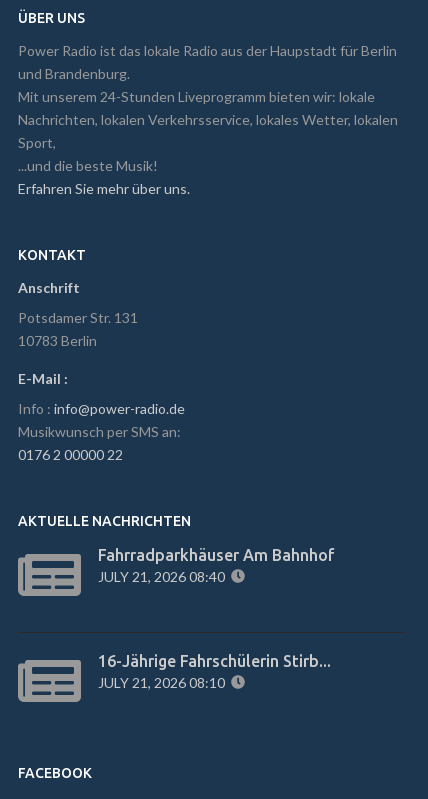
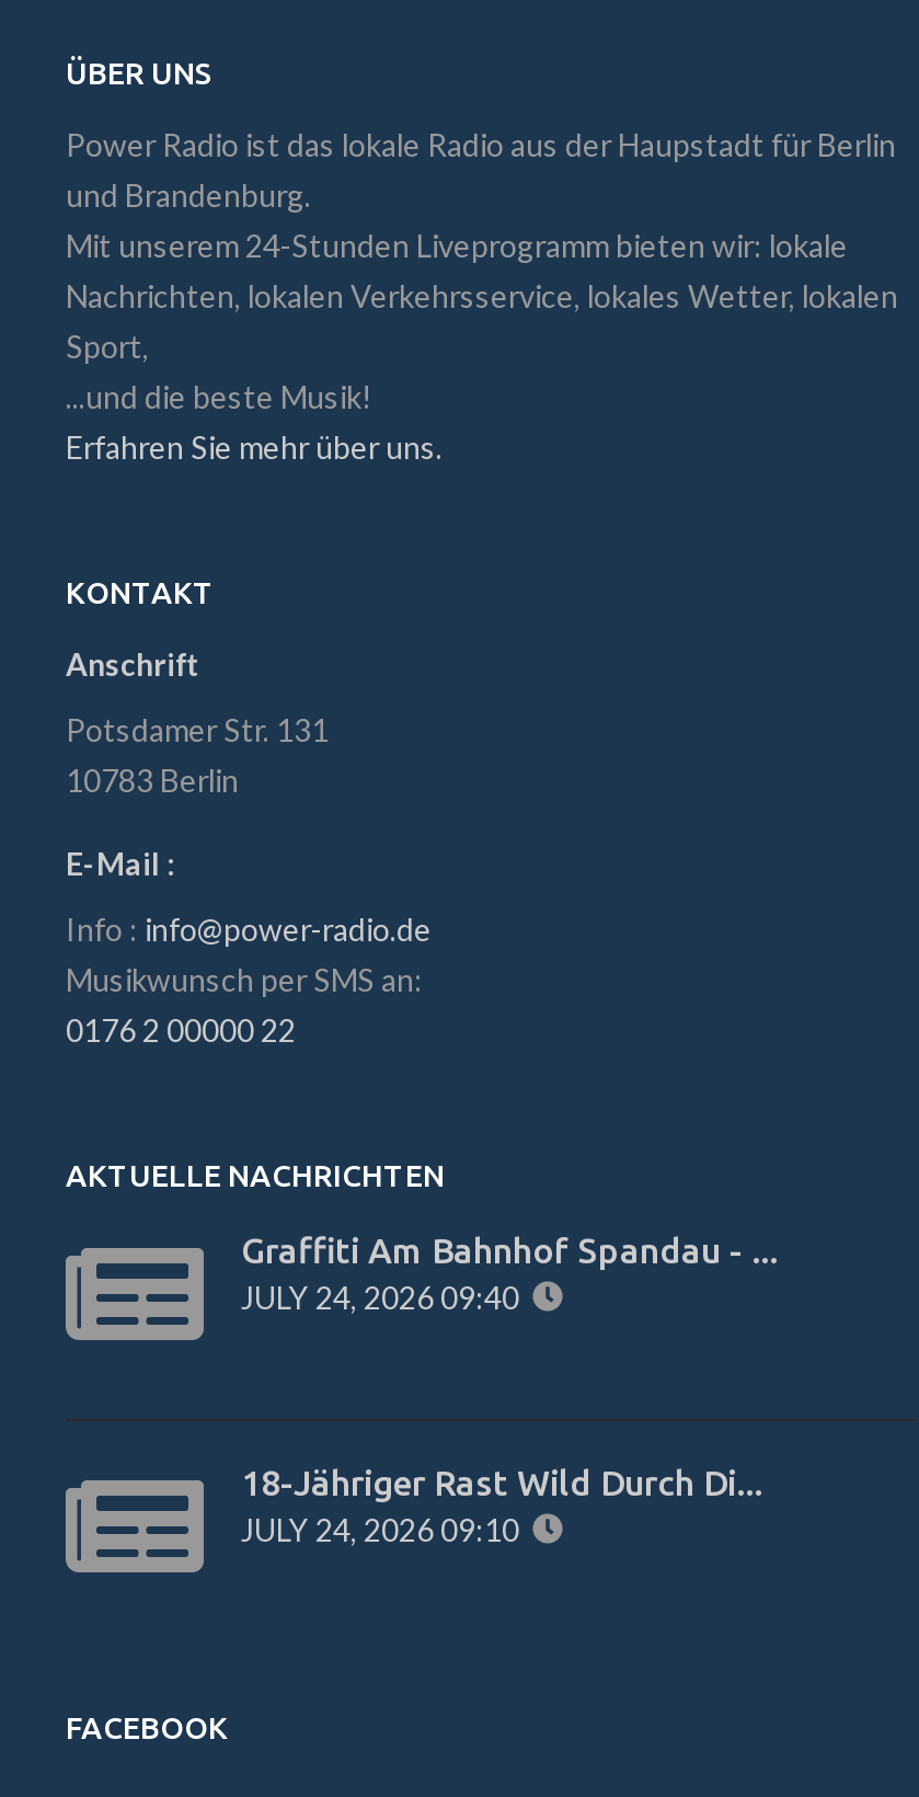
- Fahrradparkhäuser Am Bahnhof
- JULY 21, 2026 08:40
+ Graffiti Am Bahnhof Spandau - ...
+ JULY 24, 2026 09:40

- 16-Jährige Fahrschülerin Stirb...
- JULY 21, 2026 08:10
+ 18-Jähriger Rast Wild Durch Di...
+ JULY 24, 2026 09:10
